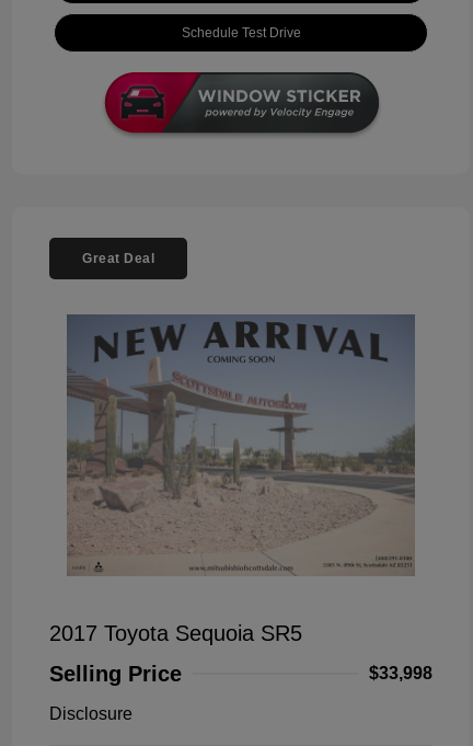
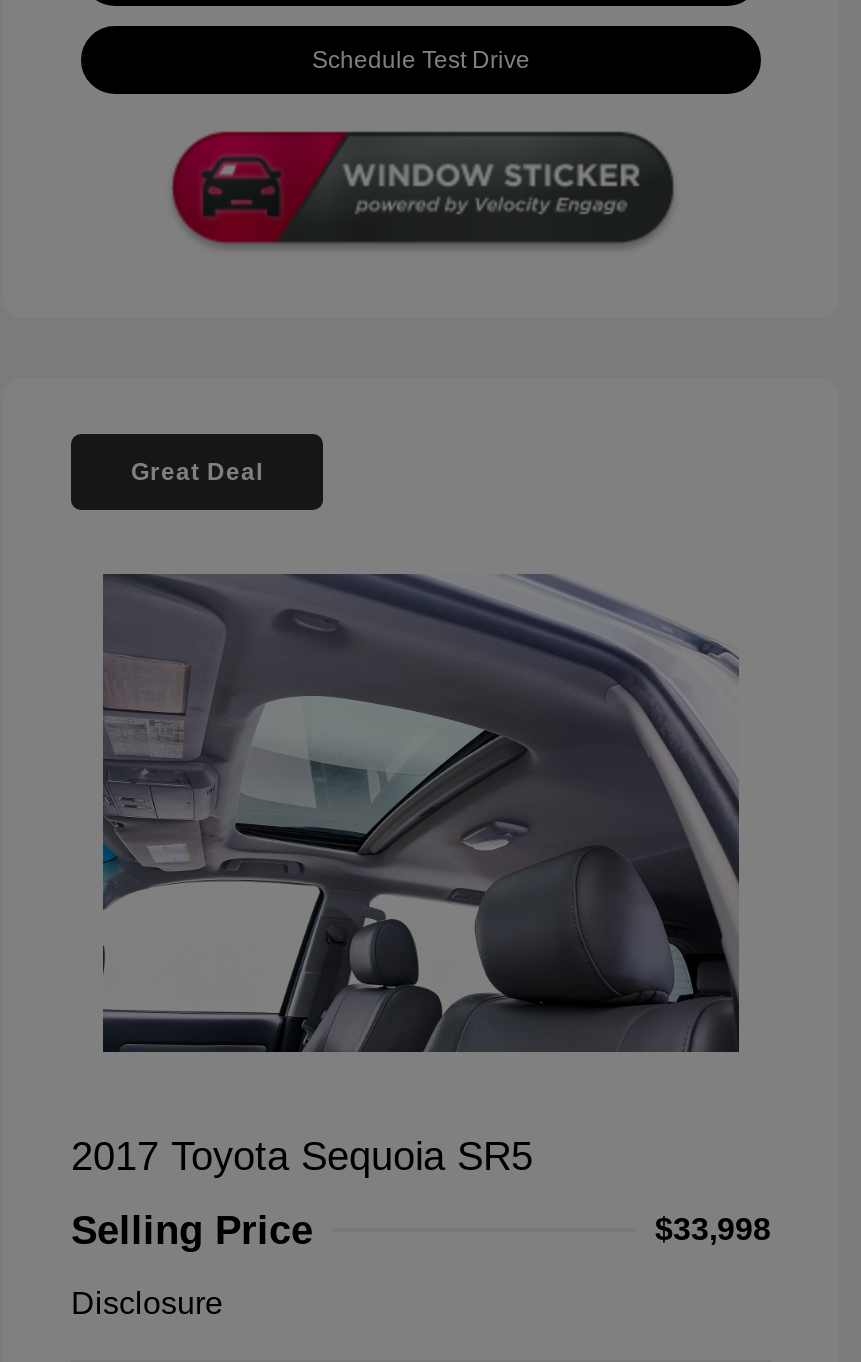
- [image]
+ [image]
